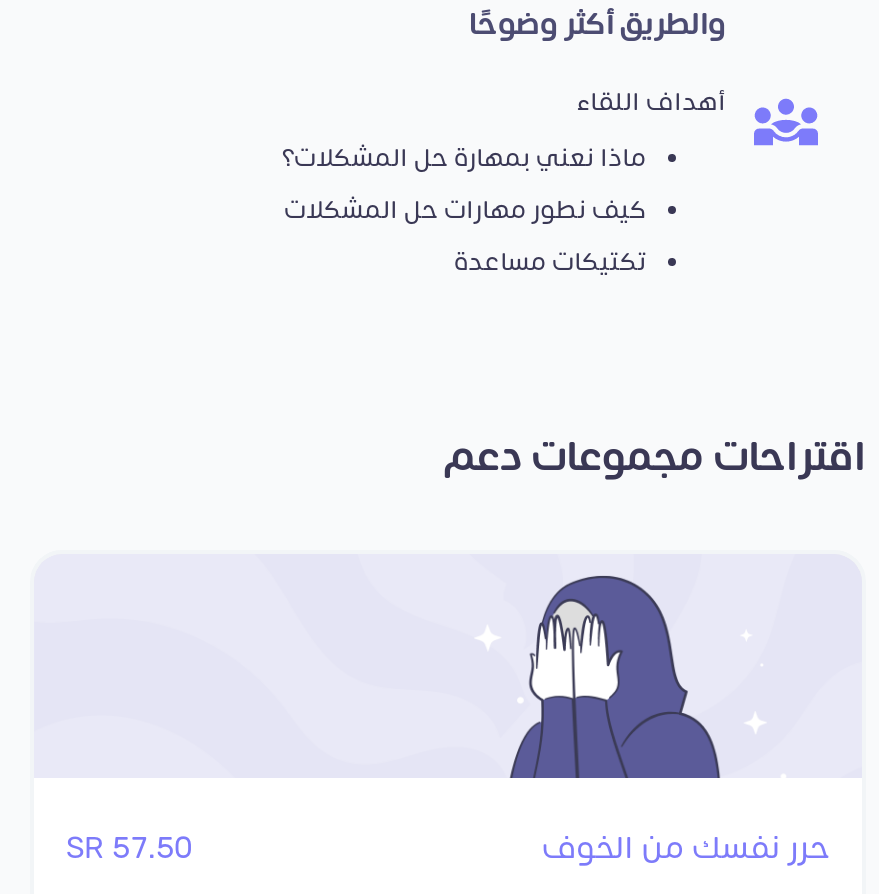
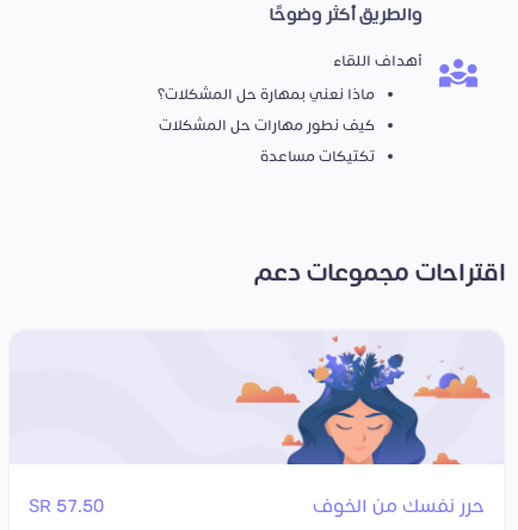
- [image]
+ [image]
